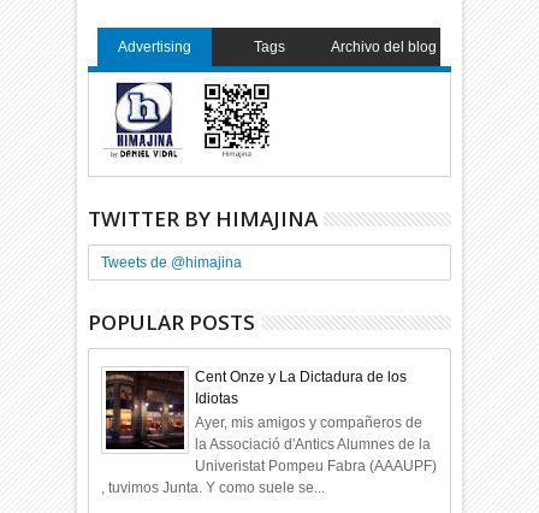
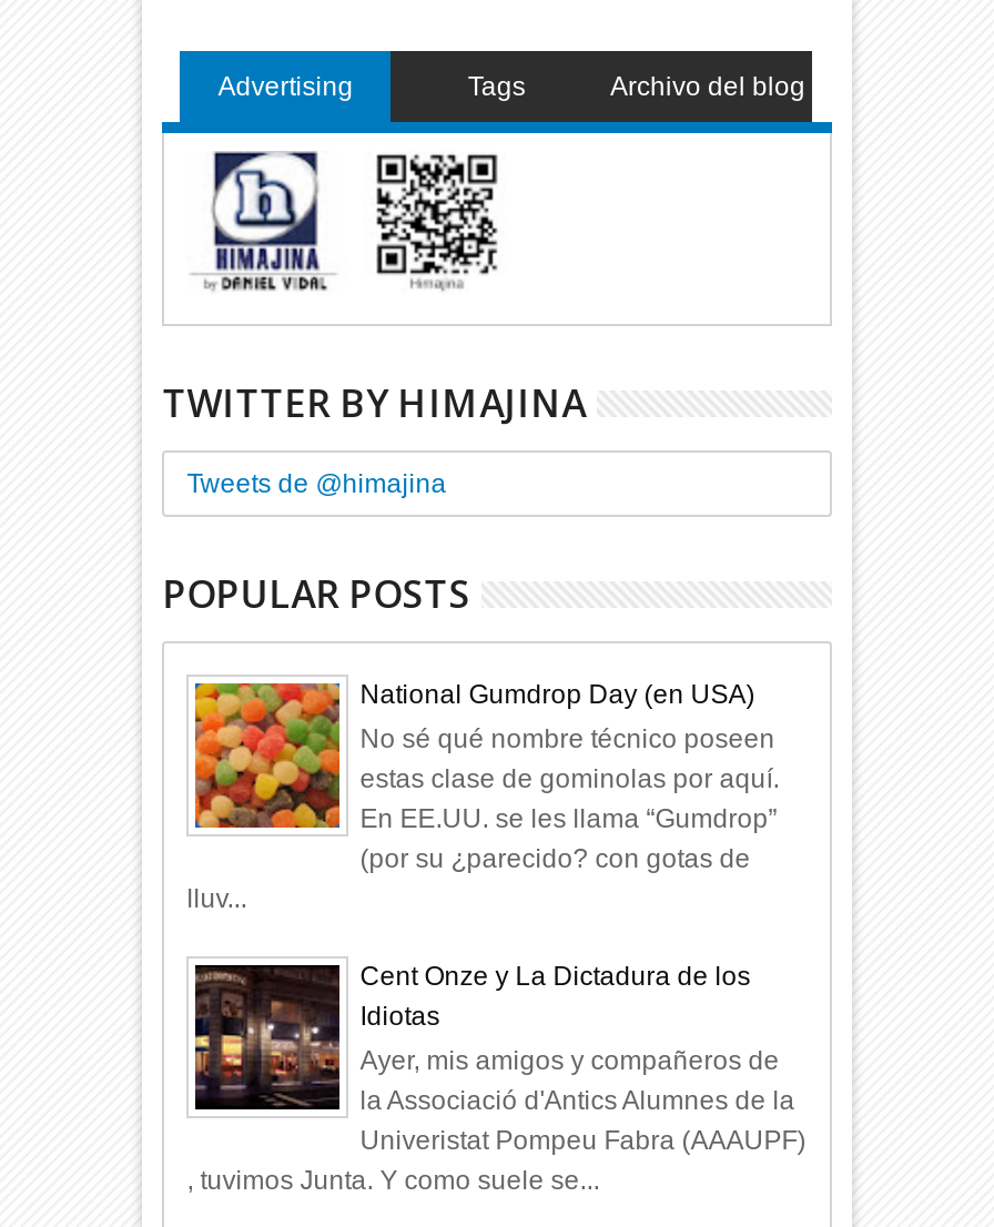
+ [image]
+ National Gumdrop Day (en USA)
+ No sé qué nombre técnico poseen
+ estas clase de gominolas por aquí.
+ En EE.UU. se les llama “Gumdrop”
+ (por su ¿parecido? con gotas de
+ lluv...
